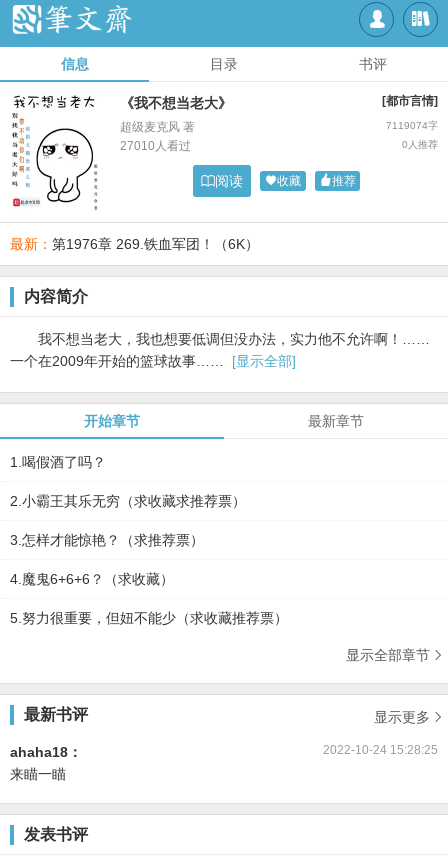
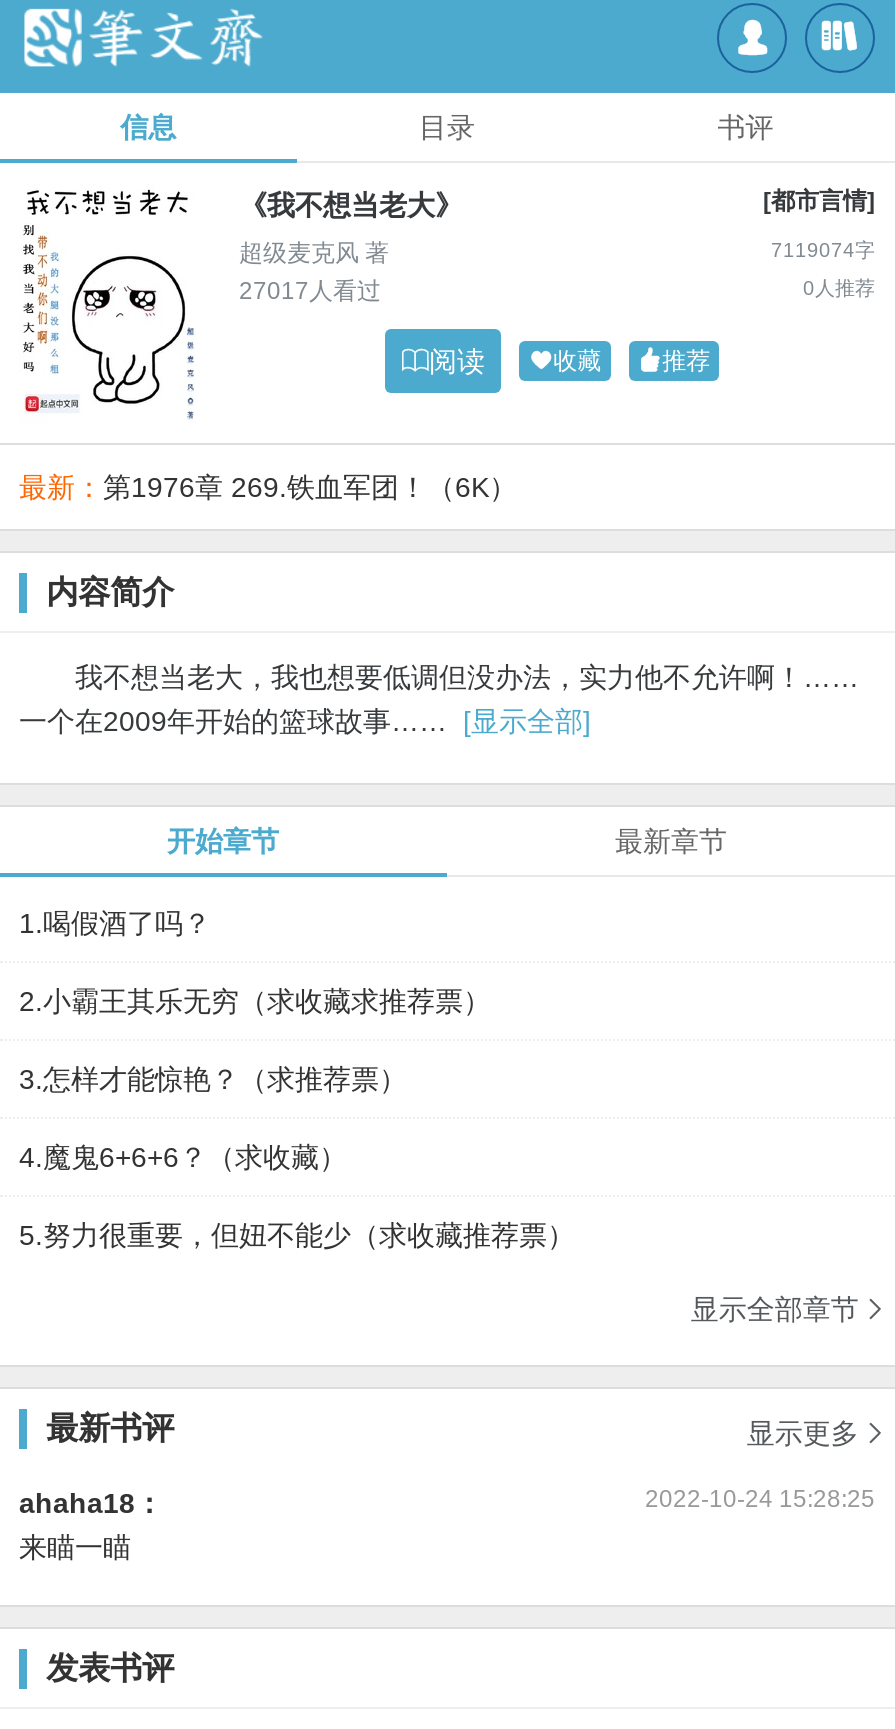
- 27010人看过
+ 27017人看过
